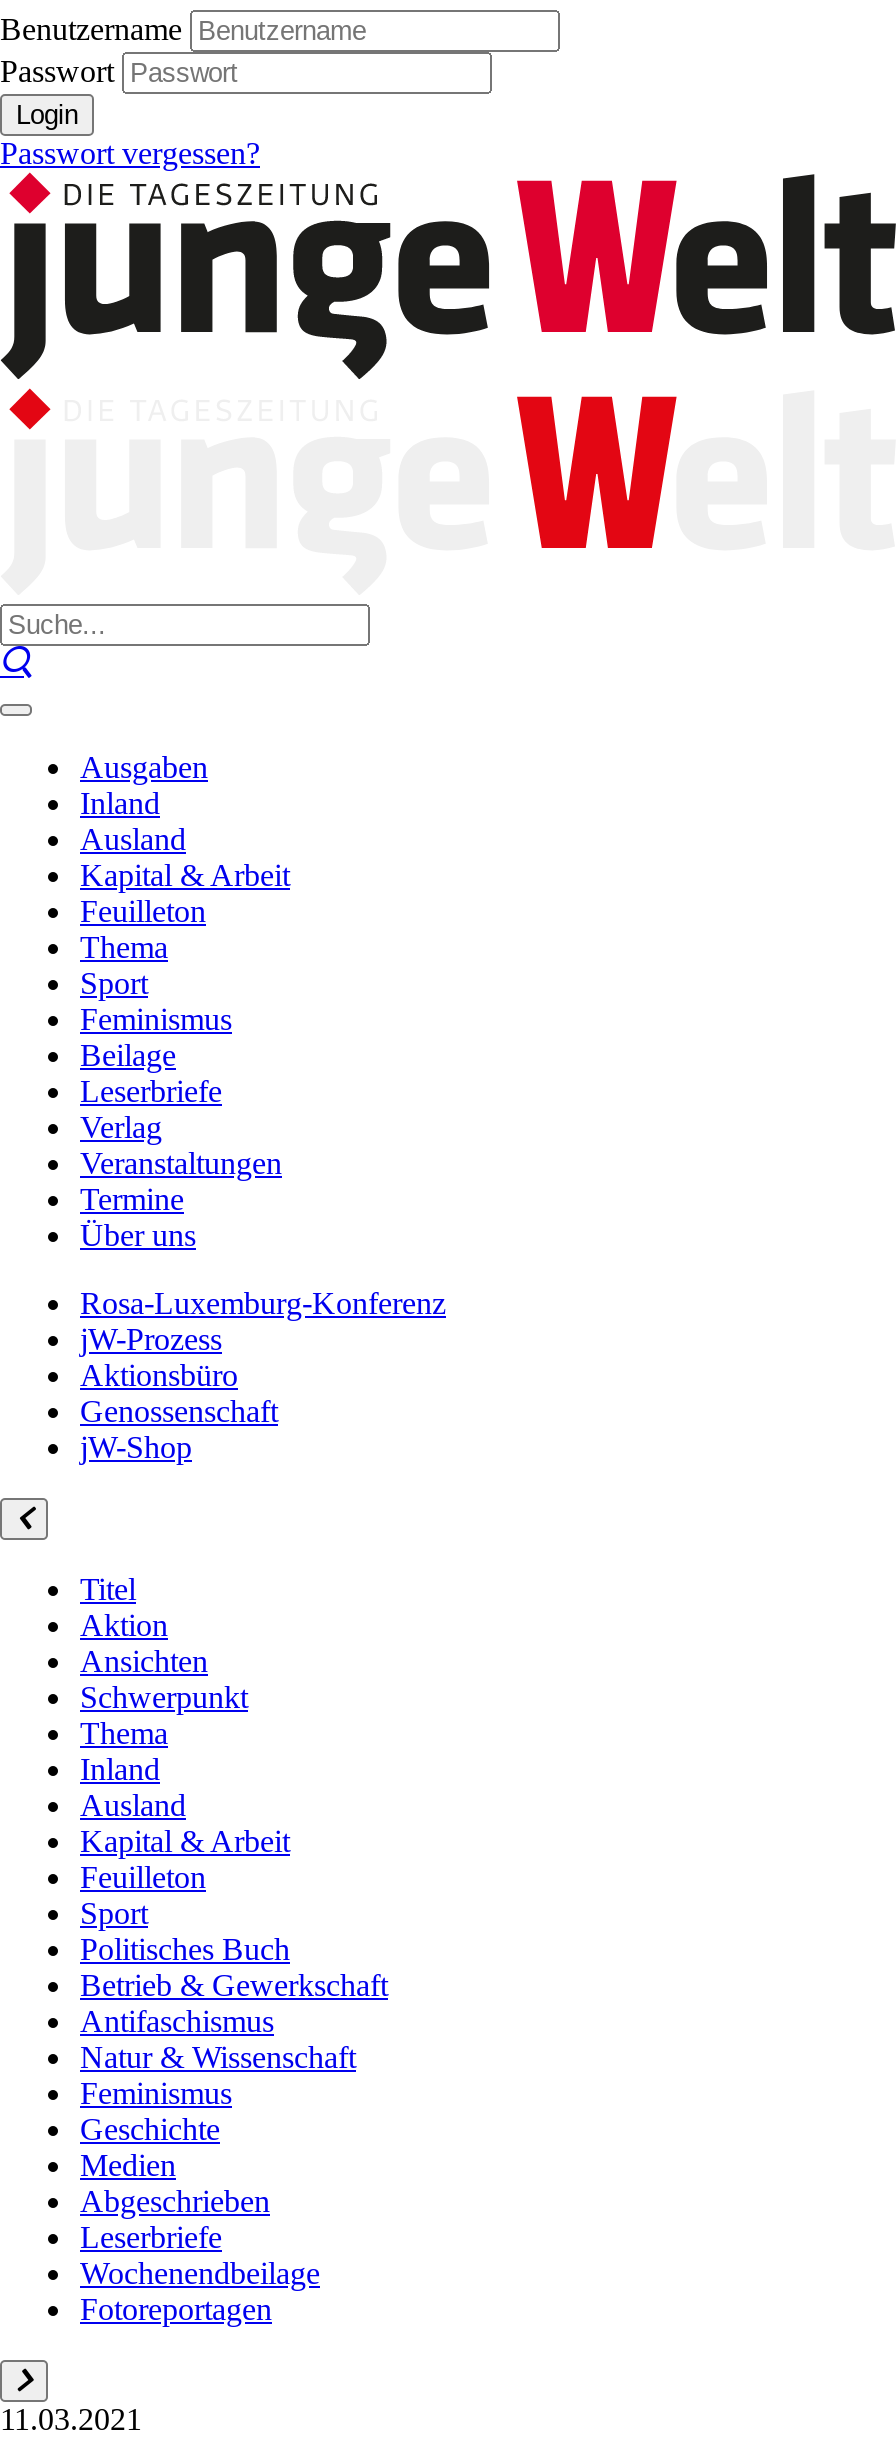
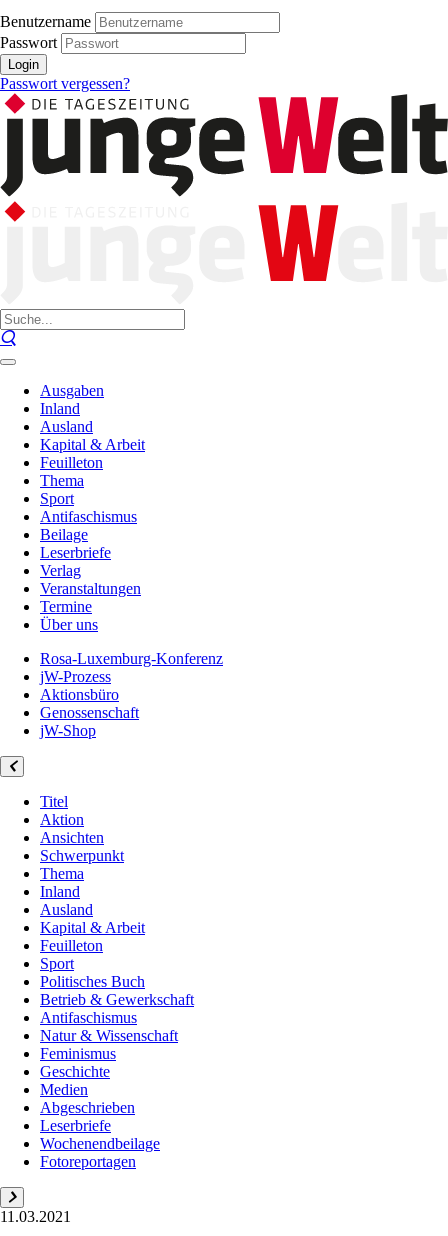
- Feminismus
+ Antifaschismus
